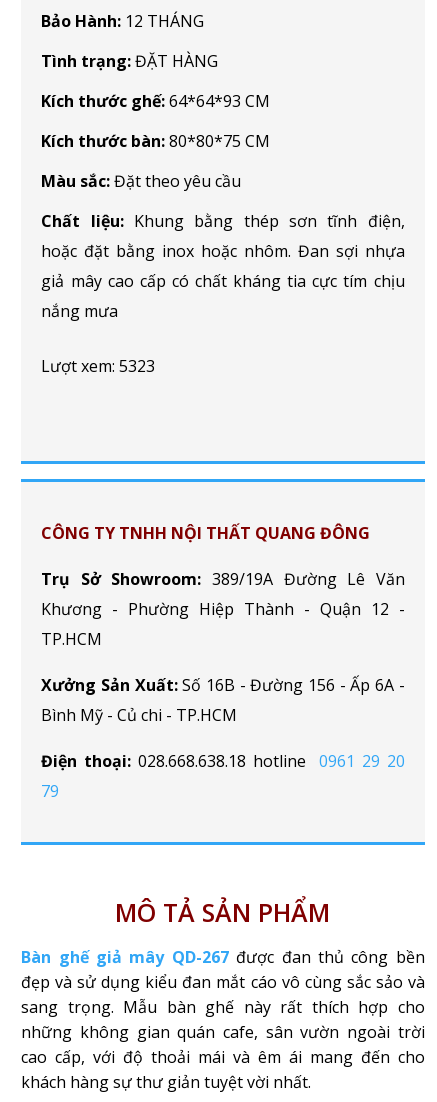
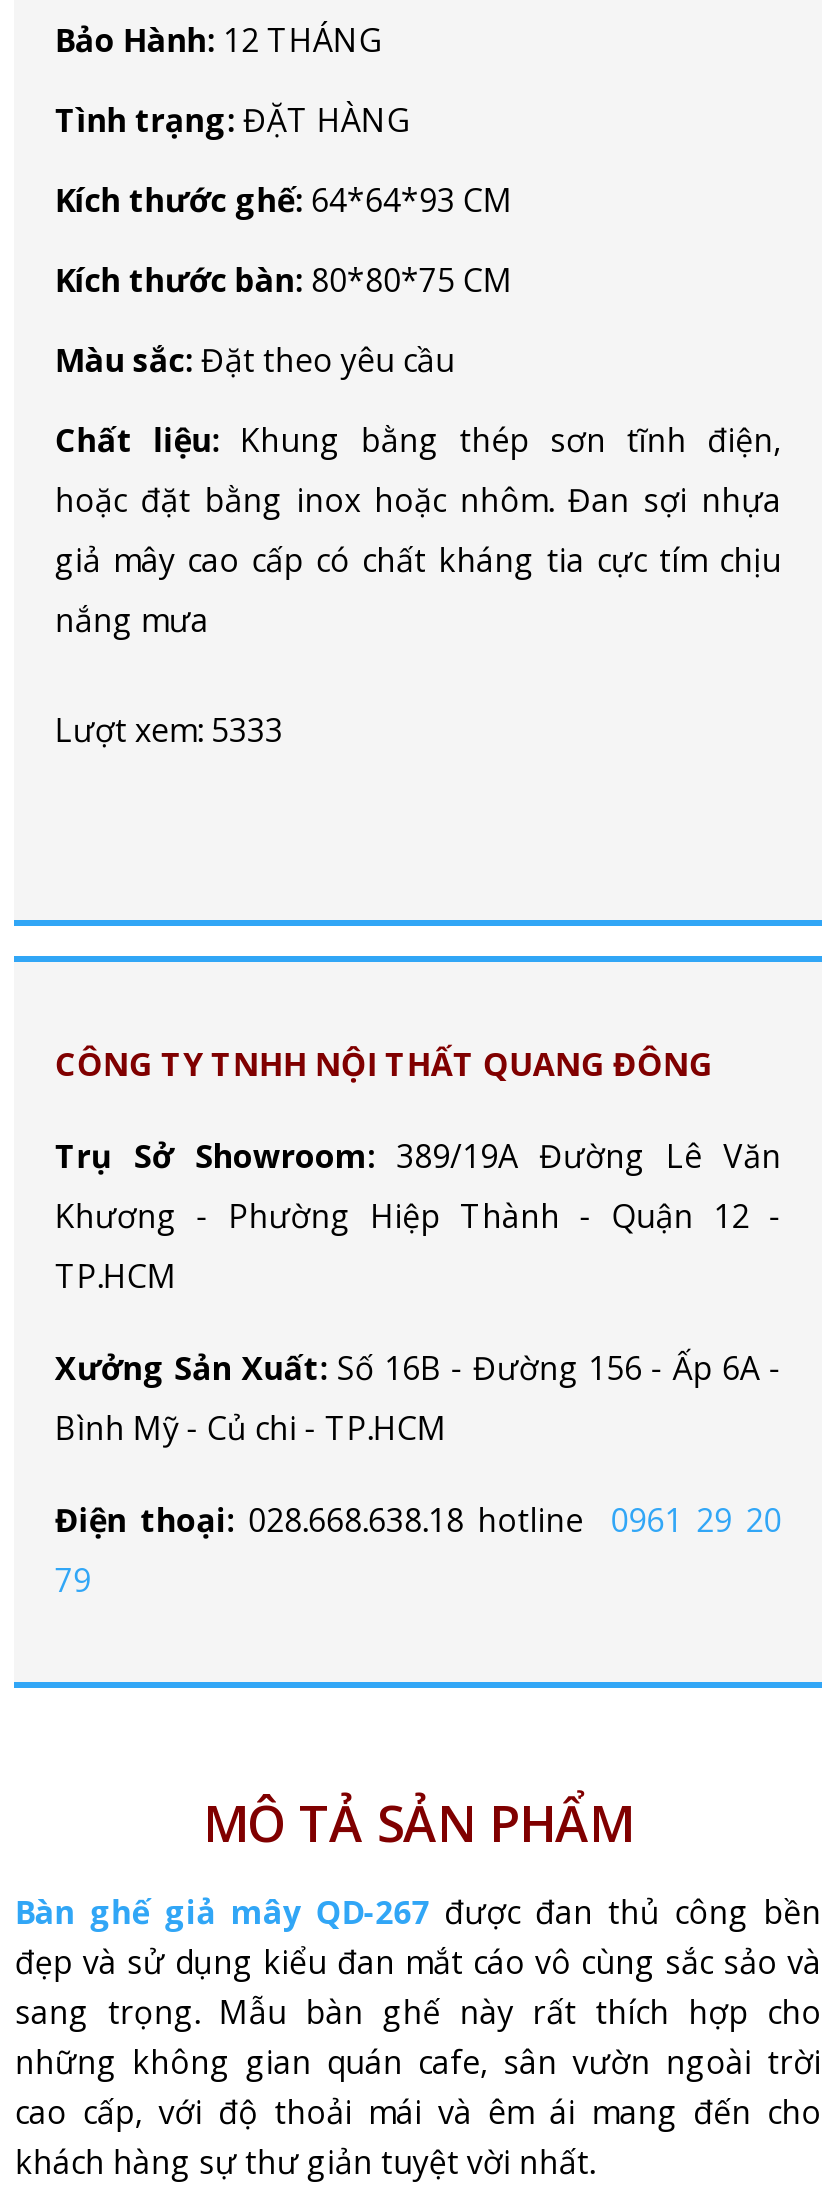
- Lượt xem: 5323
+ Lượt xem: 5333
